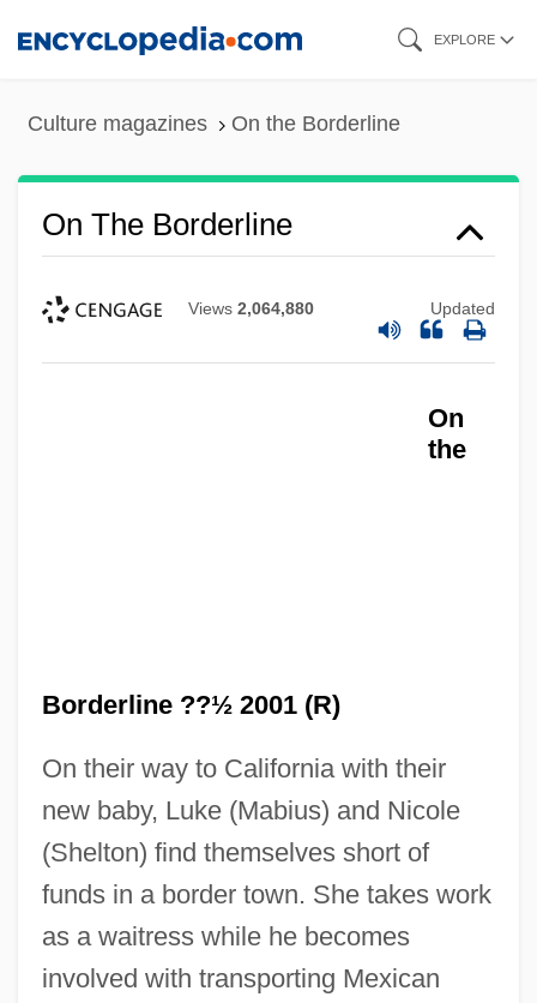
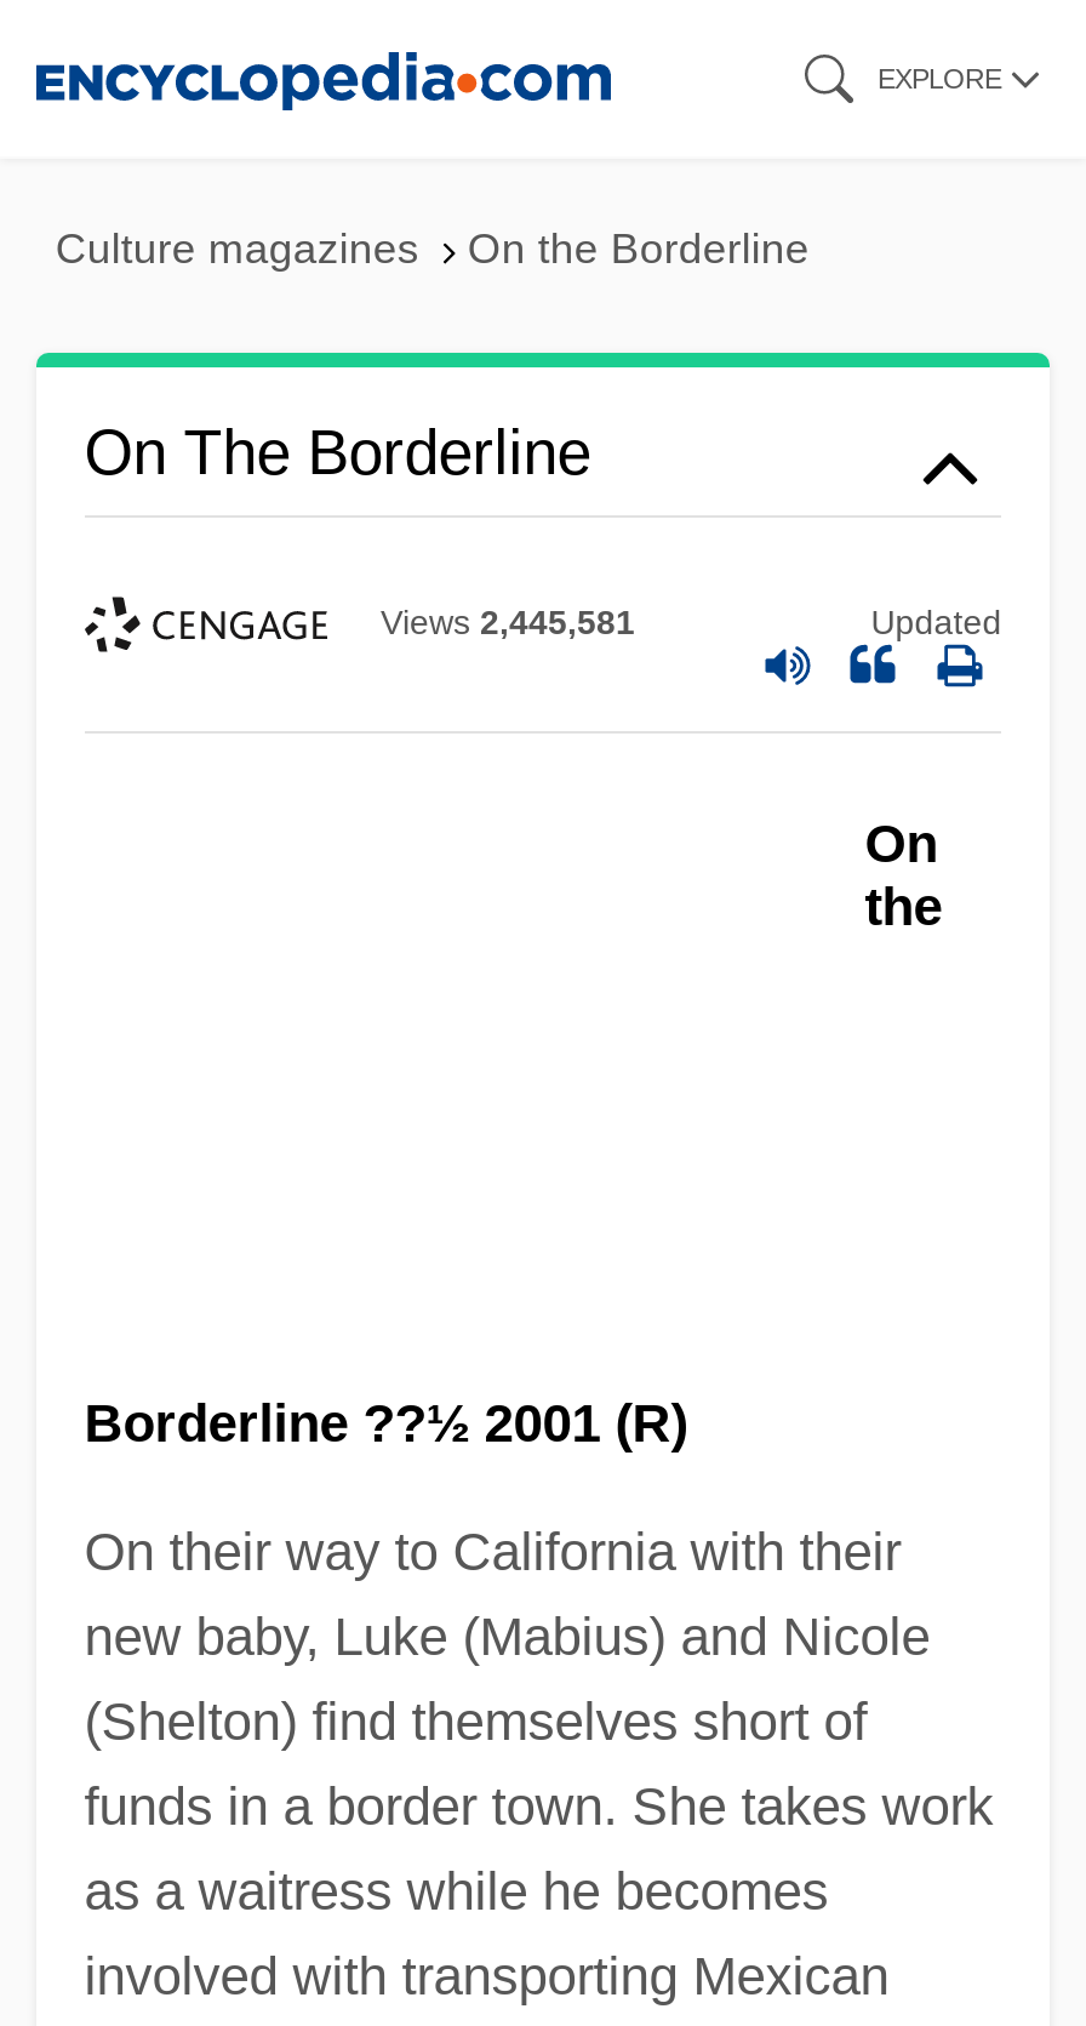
- Views 2,064,880
+ Views 2,445,581
